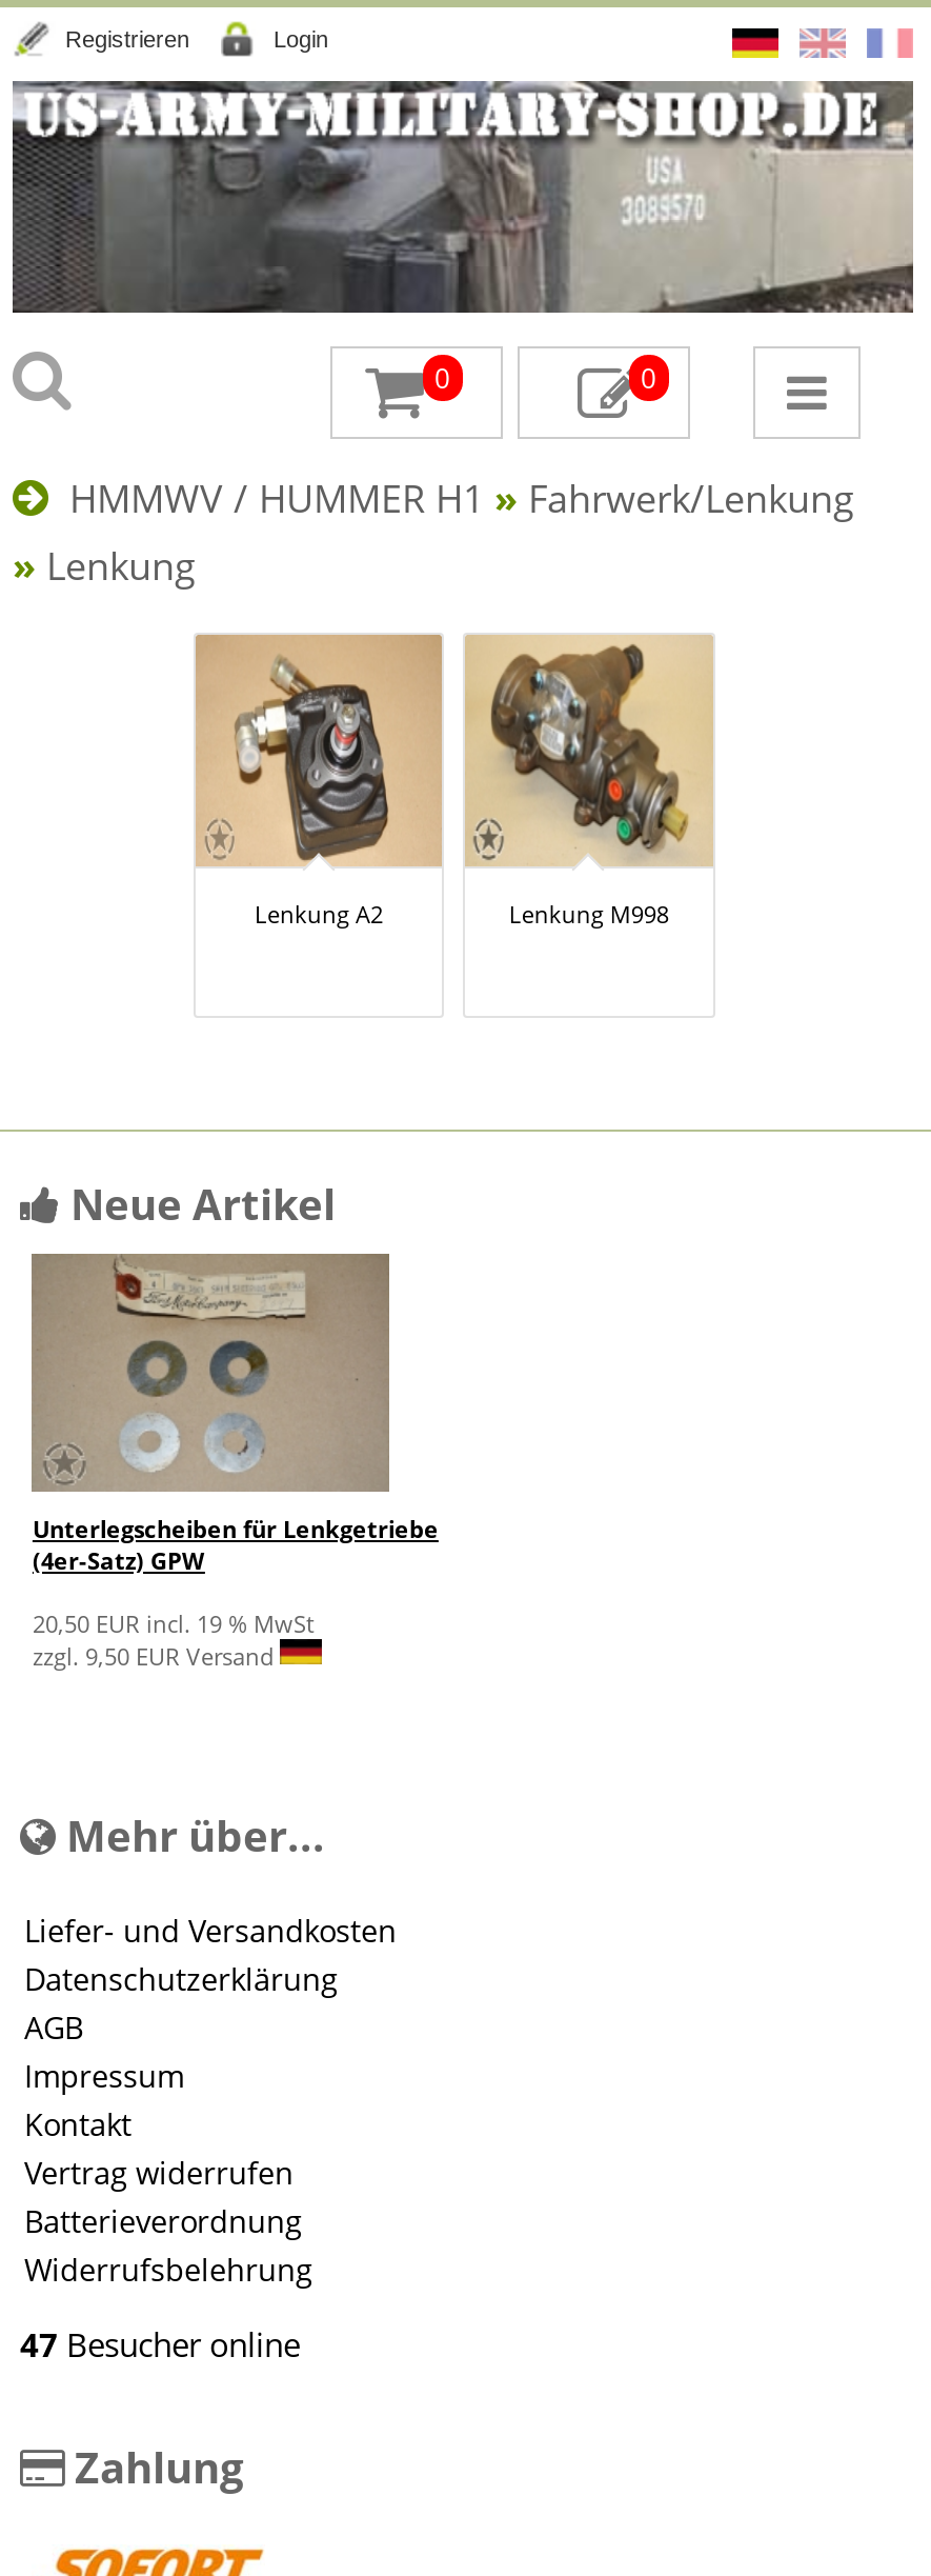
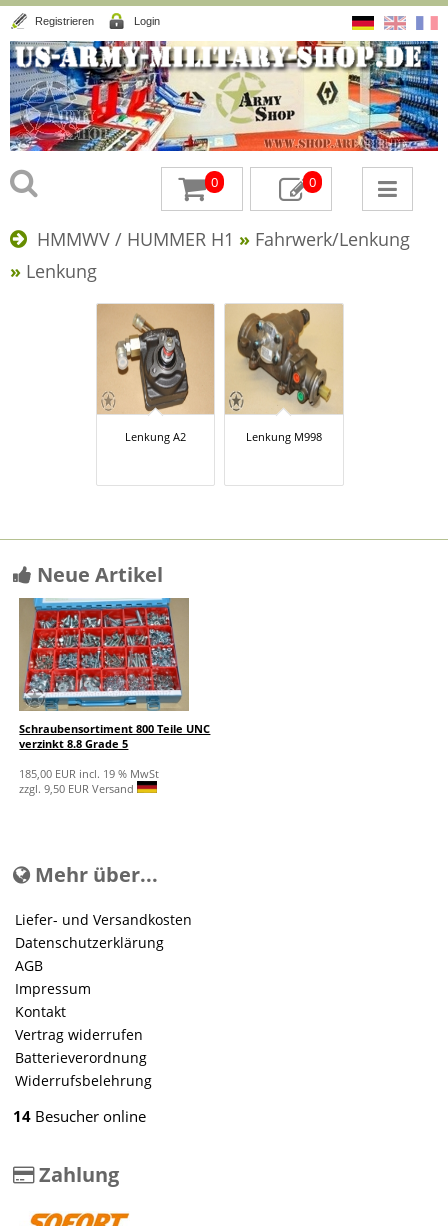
- [image]
+ [image]

- [image]
- Unterlegscheiben für Lenkgetriebe
- (4er-Satz) GPW
+ [image]
+ Schraubensortiment 800 Teile UNC
+ verzinkt 8.8 Grade 5

- 20,50 EUR incl. 19 % MwSt
+ 185,00 EUR incl. 19 % MwSt

- 47 Besucher online
+ 14 Besucher online
